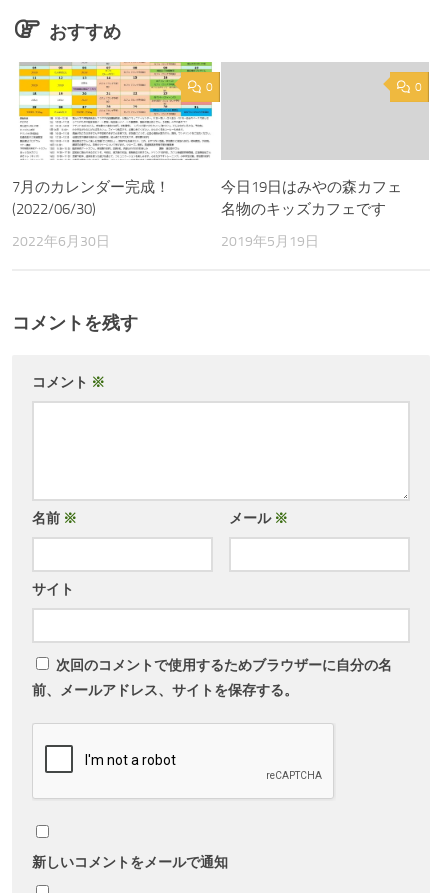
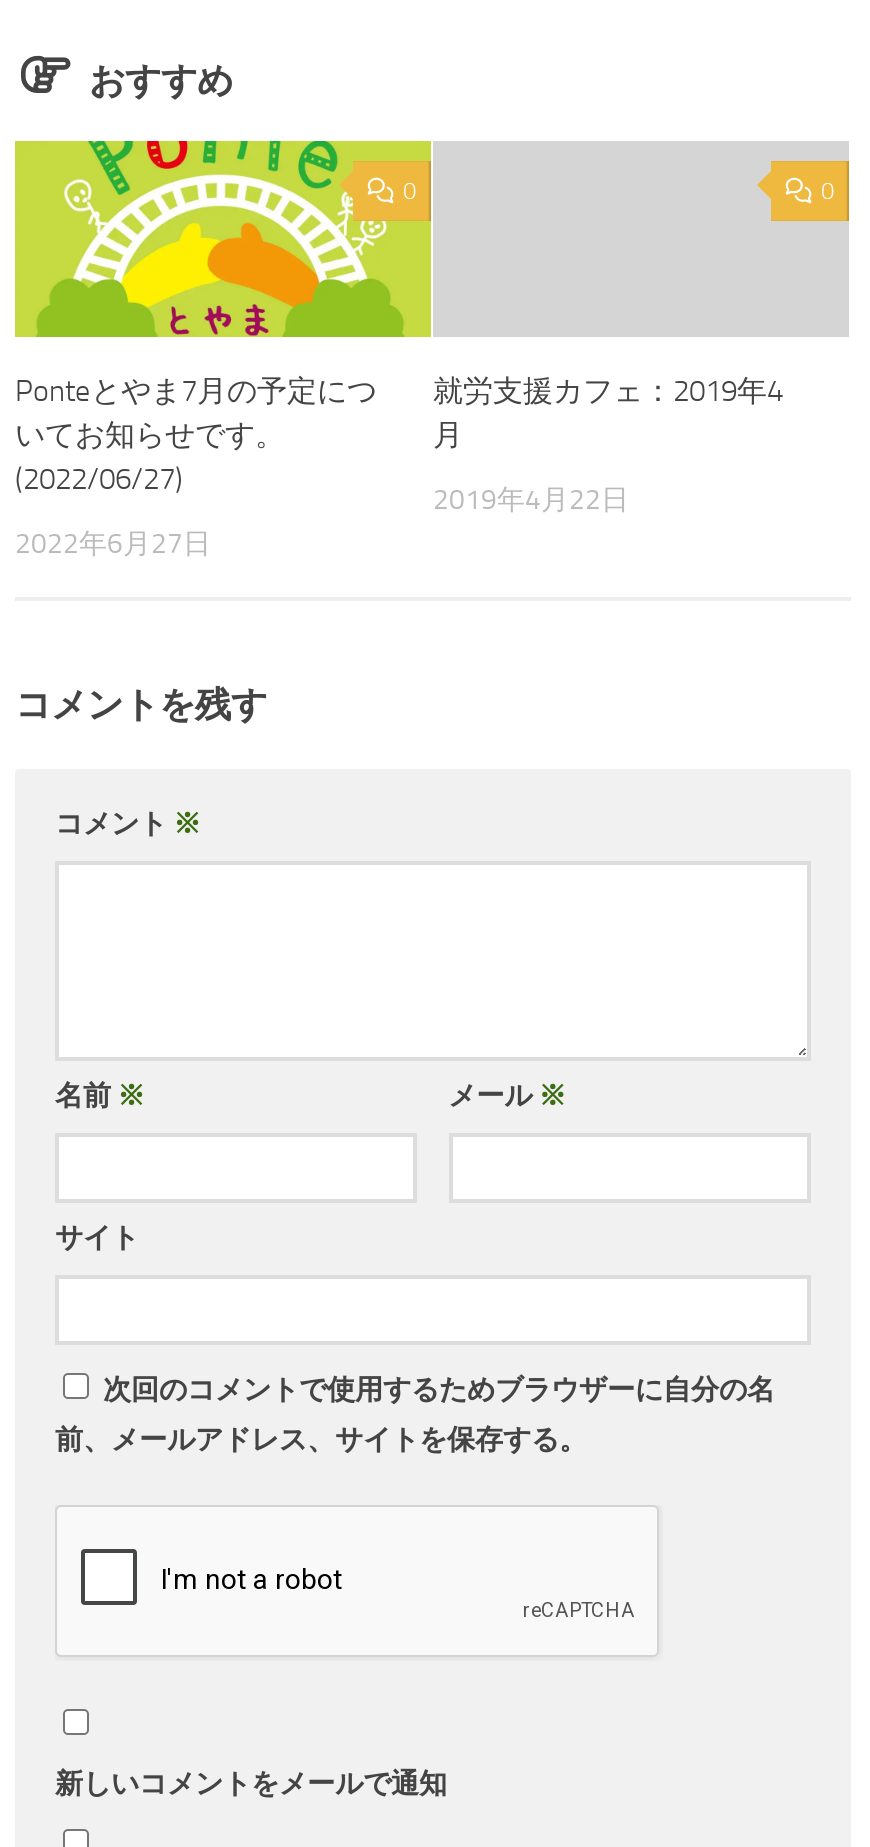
- [image]
- 7月のカレンダー完成！
- (2022/06/30)
+ [image]
+ Ponteとやま7月の予定につ
+ いてお知らせです。
+ (2022/06/27)

- 今日19日はみやの森カフェ
- 名物のキッズカフェです
+ 就労支援カフェ：2019年4
+ 月

- 2022年6月30日
+ 2022年6月27日

- 2019年5月19日
+ 2019年4月22日
